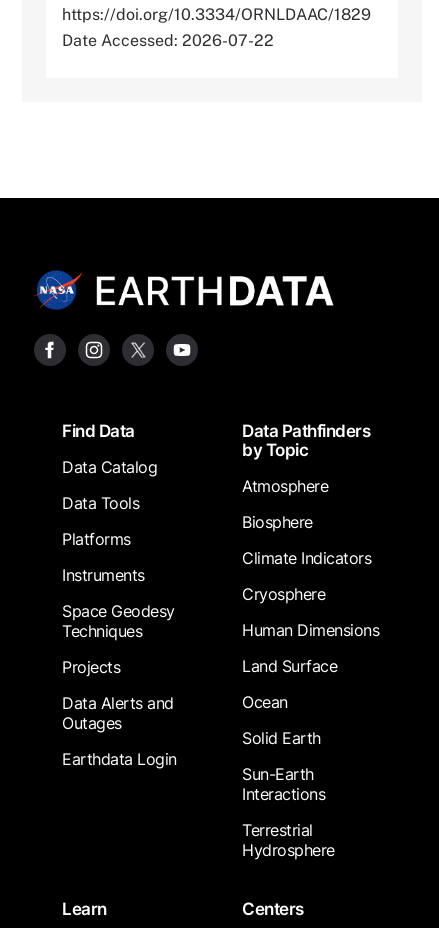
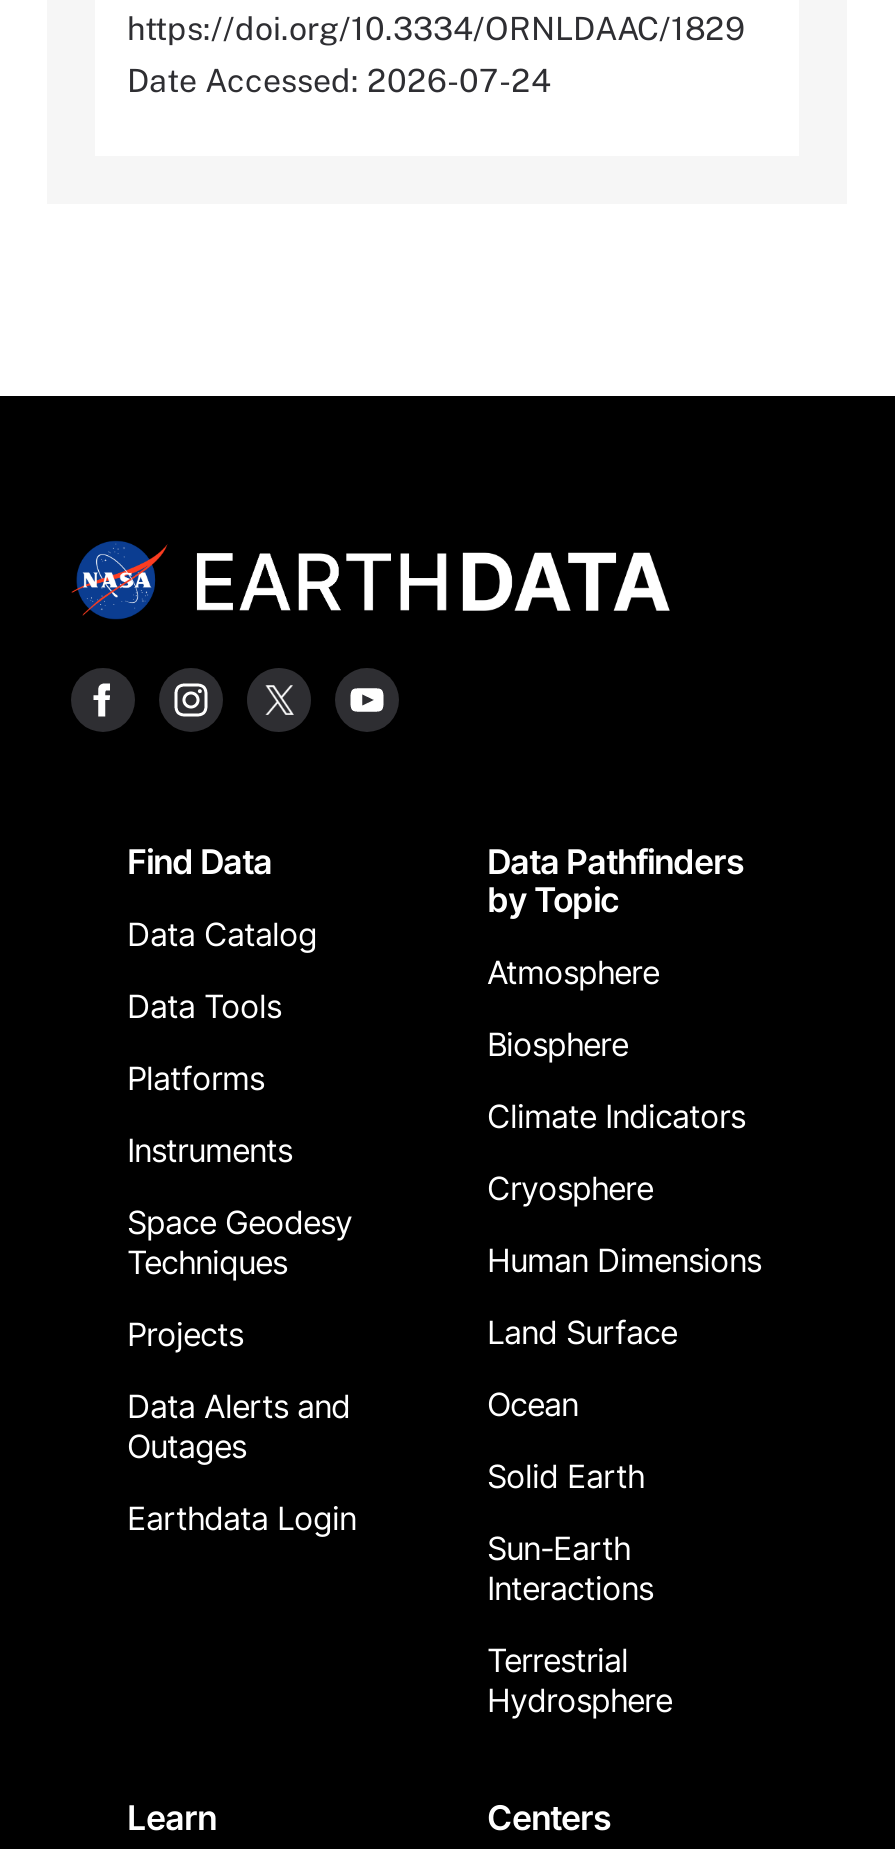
- Date Accessed: 2026-07-22
+ Date Accessed: 2026-07-24
